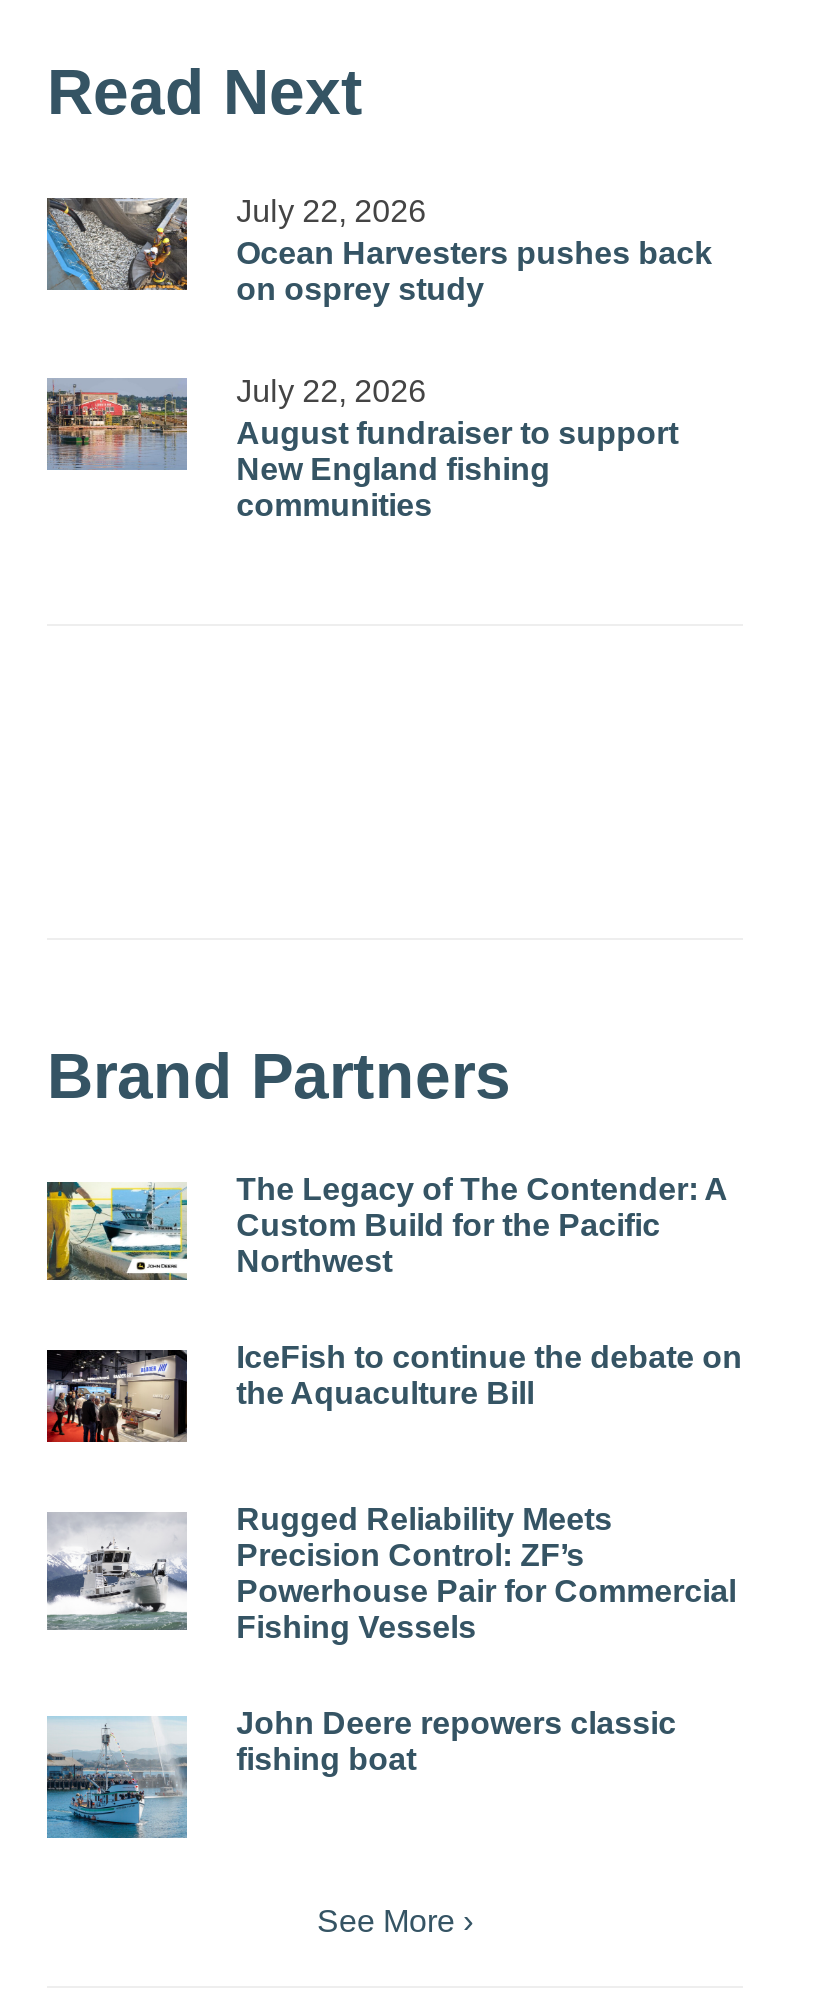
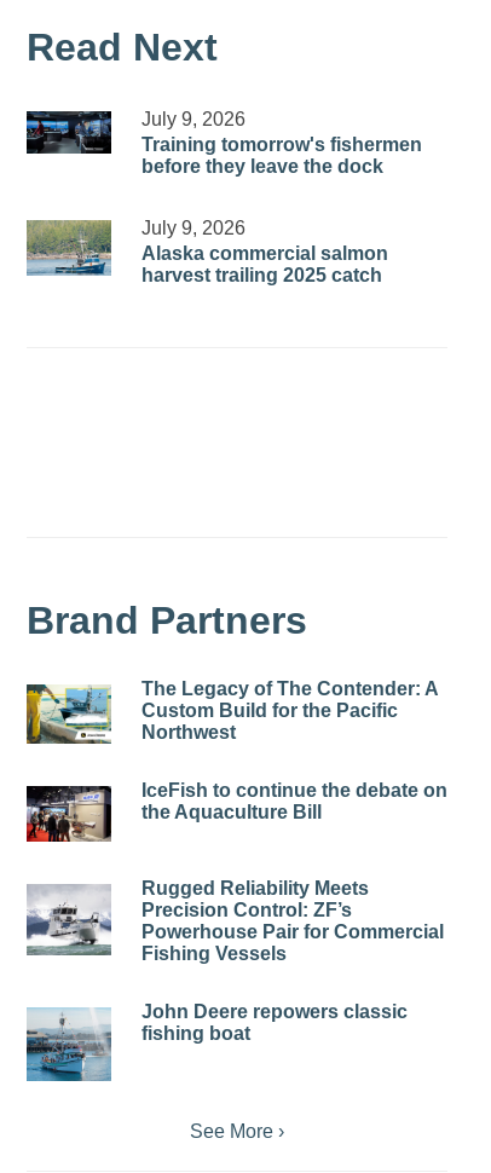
- [image]
- July 22, 2026
- Ocean Harvesters pushes back
- on osprey study
+ [image]
+ July 9, 2026
+ Training tomorrow's fishermen
+ before they leave the dock

- [image]
- July 22, 2026
- August fundraiser to support
- New England fishing
- communities
+ [image]
+ July 9, 2026
+ Alaska commercial salmon
+ harvest trailing 2025 catch
